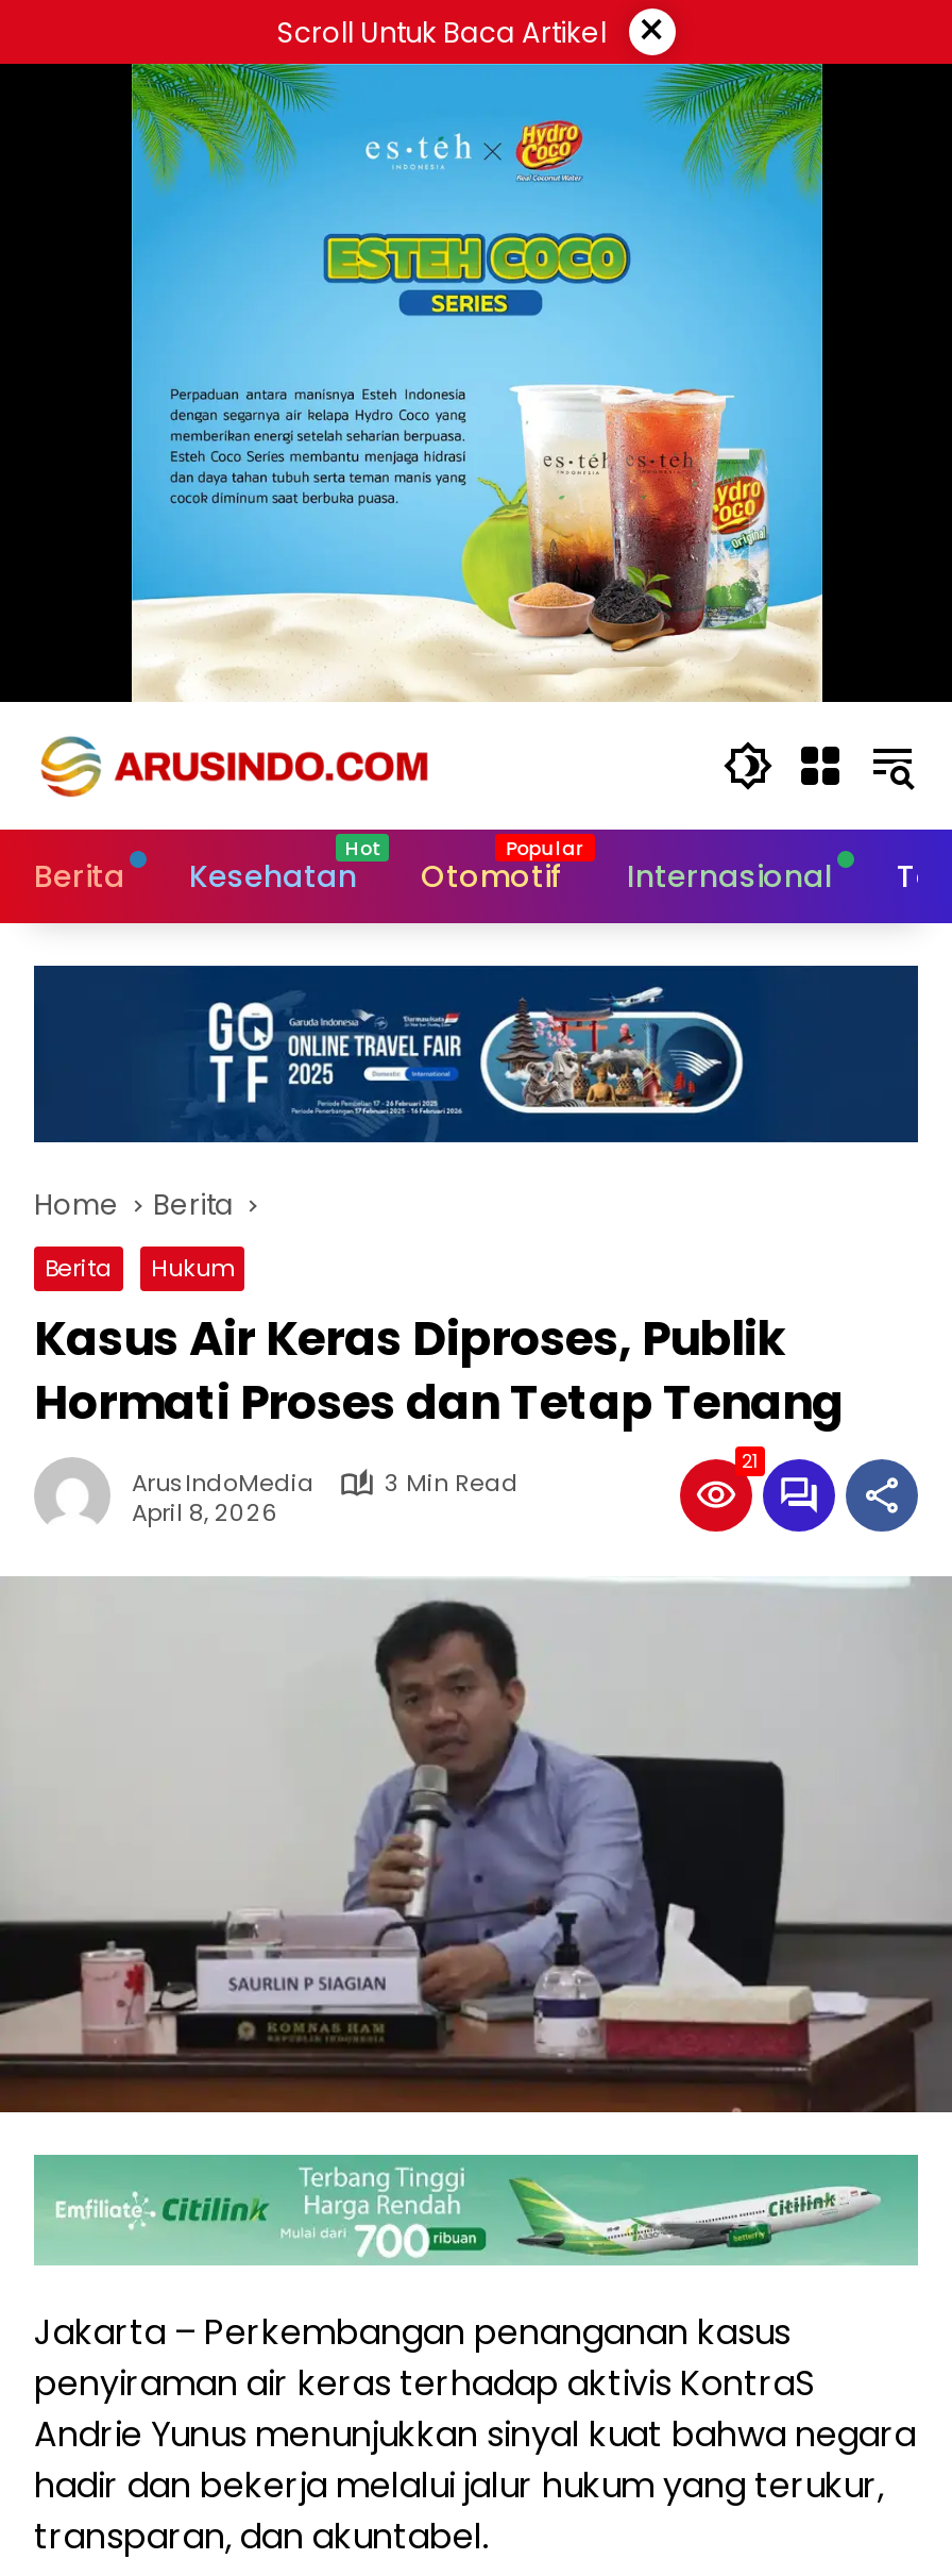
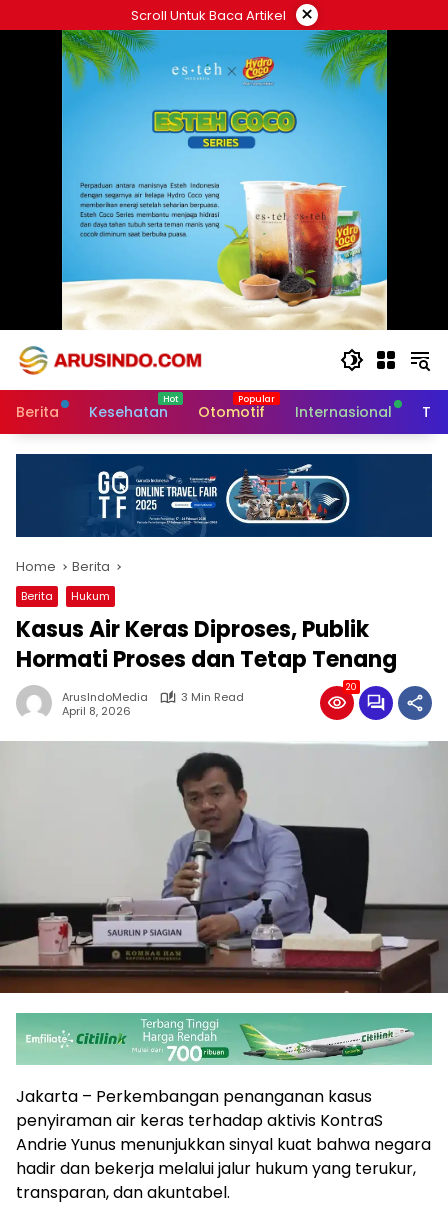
- 21
+ 20
